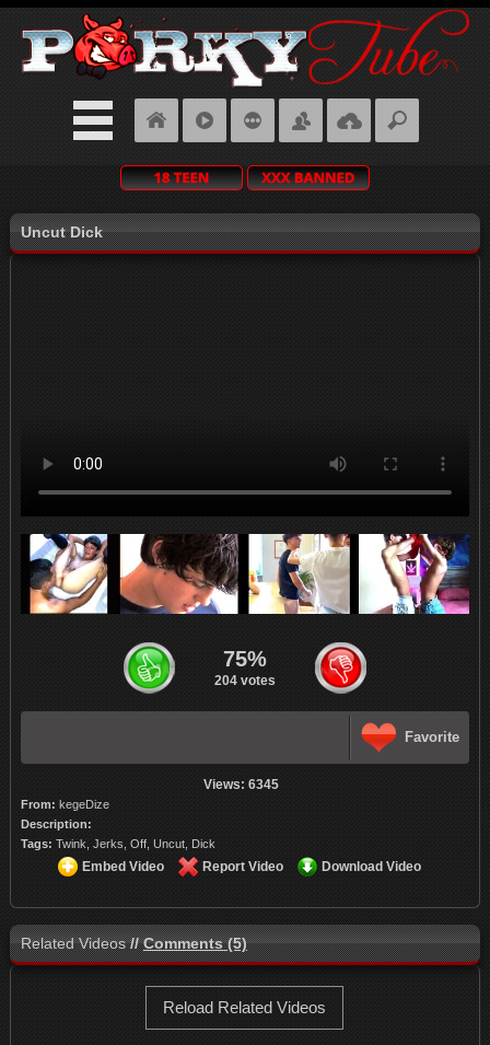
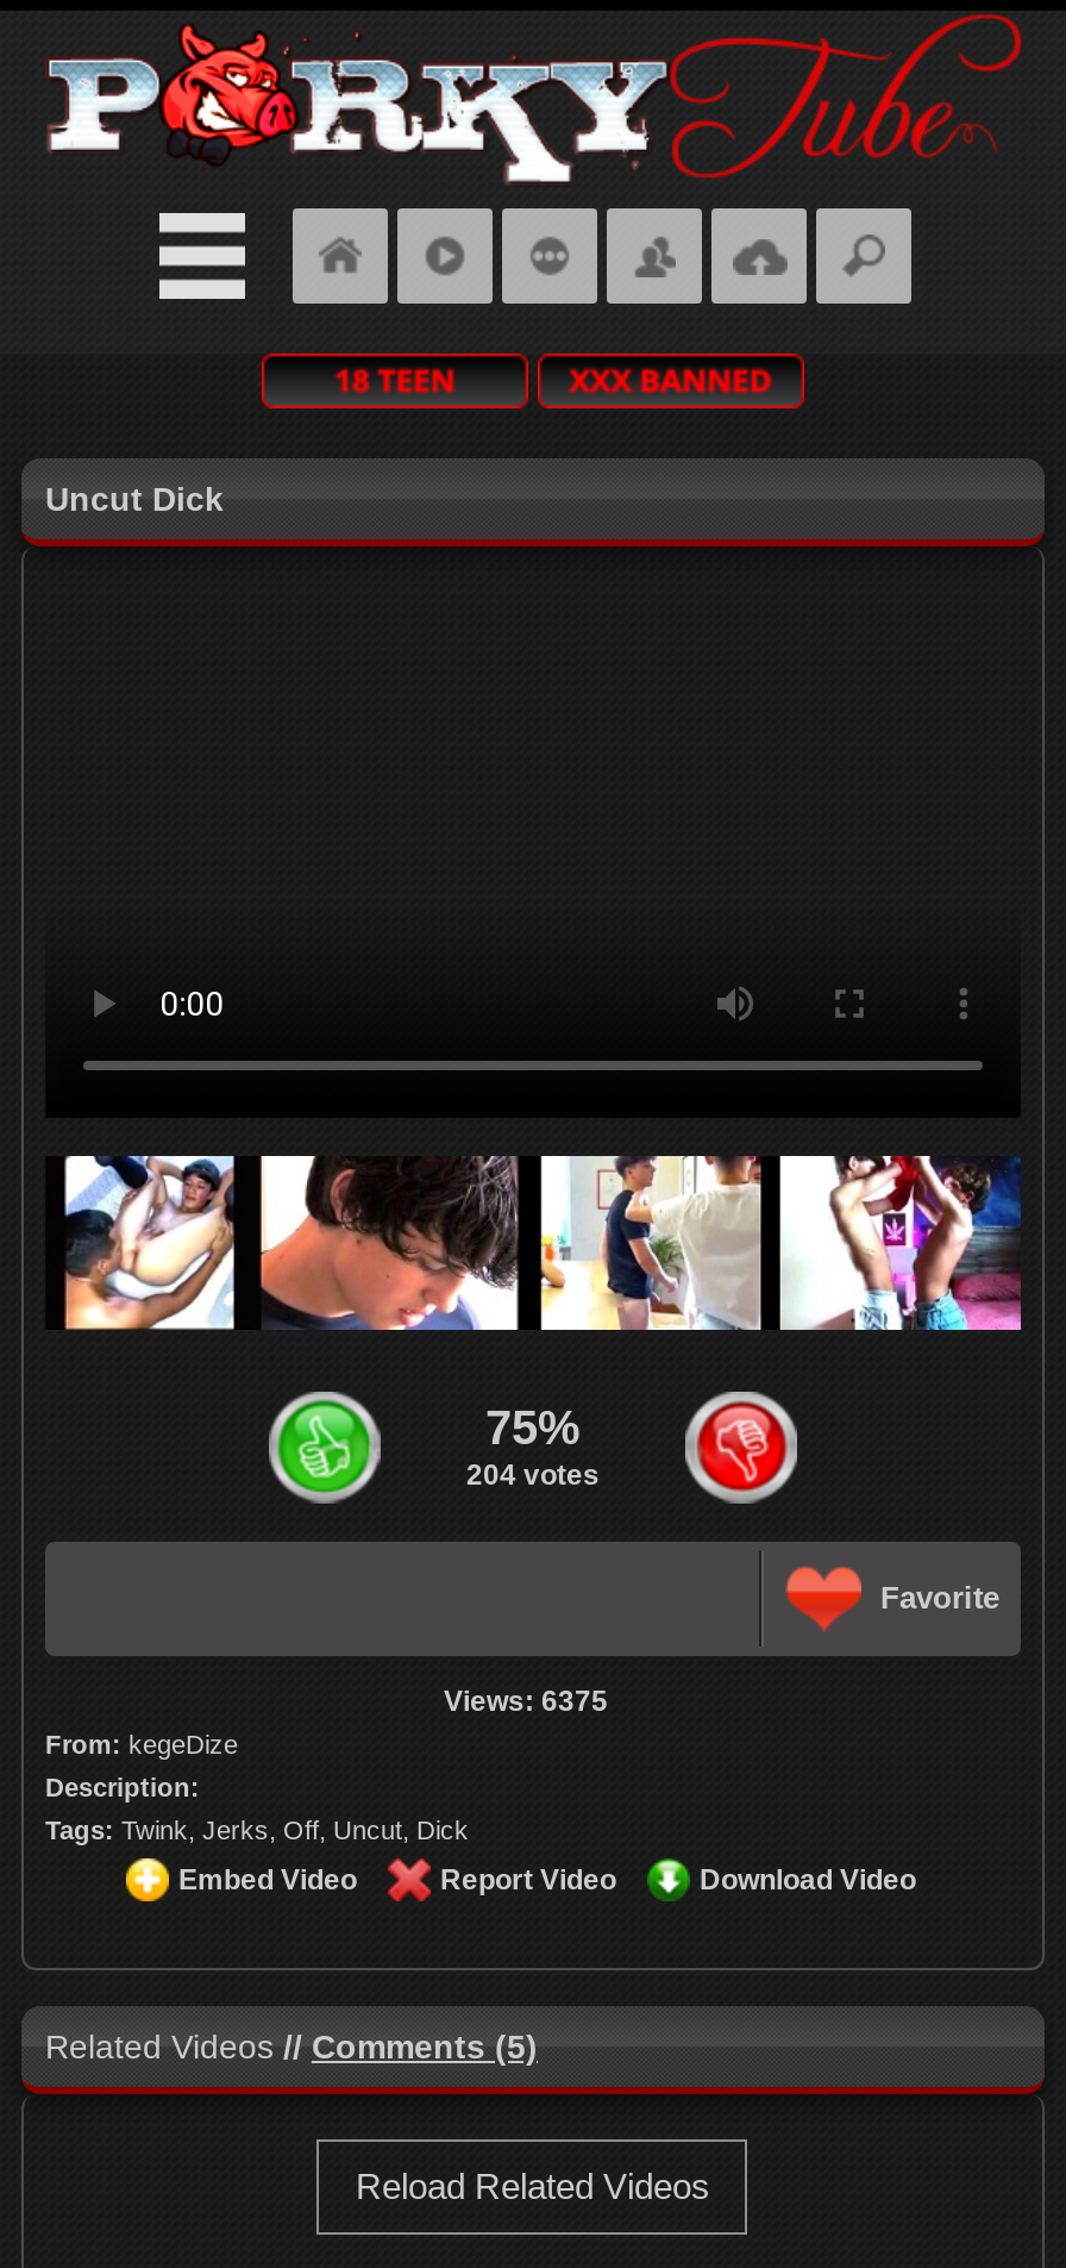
- Views: 6345
+ Views: 6375
